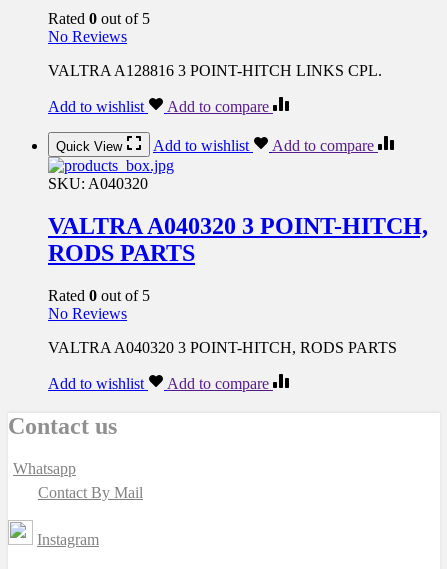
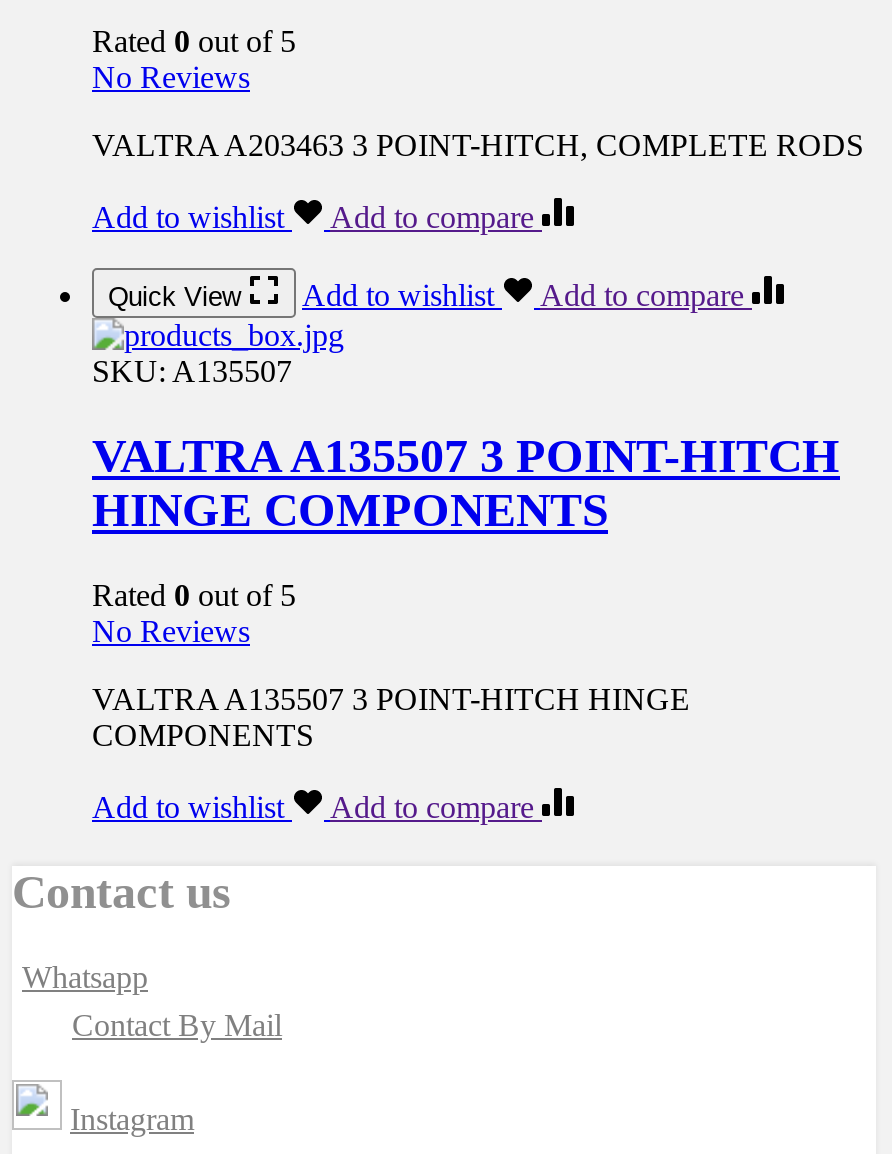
- VALTRA A128816 3 POINT-HITCH LINKS CPL.
+ VALTRA A203463 3 POINT-HITCH, COMPLETE RODS

- SKU: A040320
+ SKU: A135507

- VALTRA A040320 3 POINT-HITCH,
- RODS PARTS
+ VALTRA A135507 3 POINT-HITCH
+ HINGE COMPONENTS

- VALTRA A040320 3 POINT-HITCH, RODS PARTS
+ VALTRA A135507 3 POINT-HITCH HINGE
+ COMPONENTS
